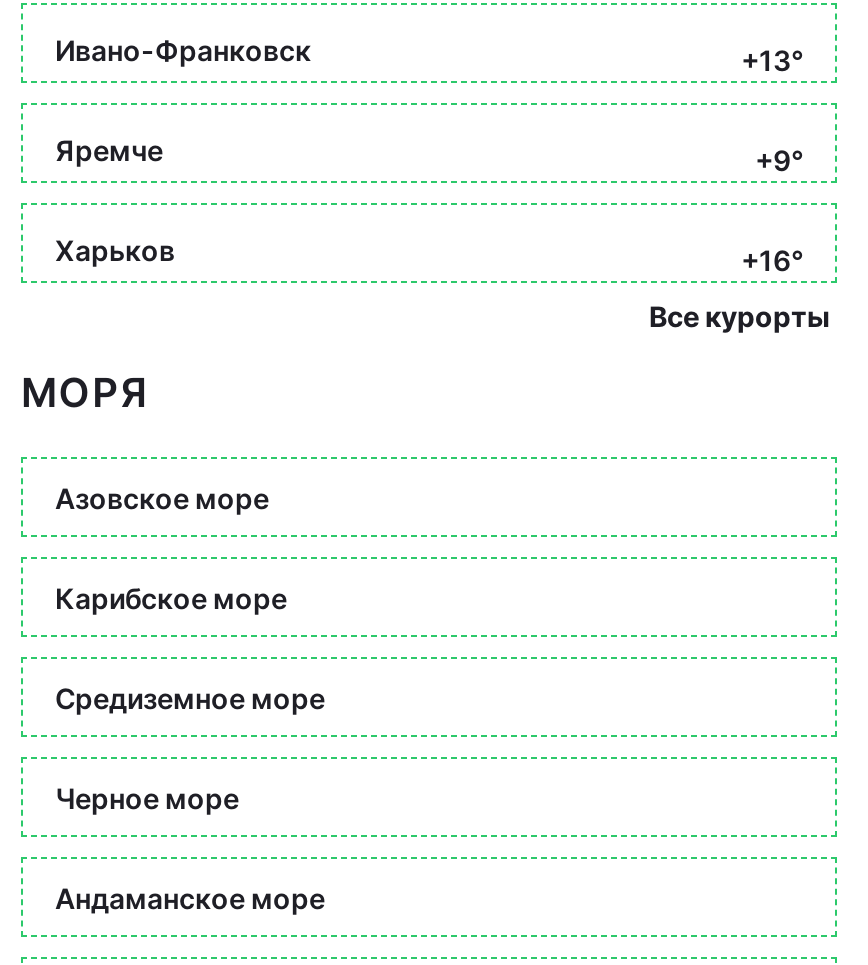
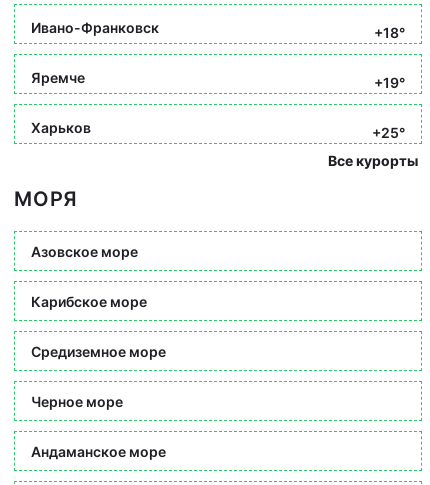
- +13°
+ +18°

- +9°
+ +19°

- +16°
+ +25°
